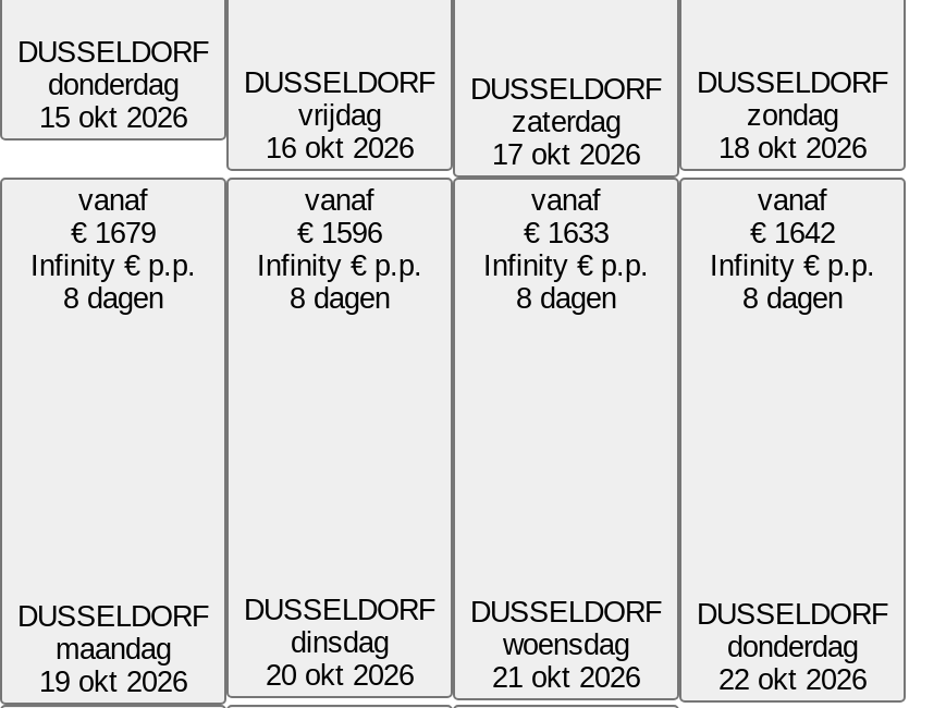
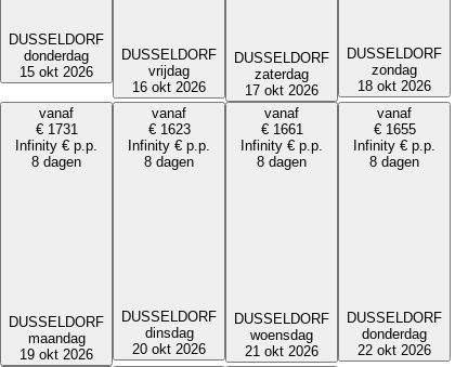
- € 1679
+ € 1731

- € 1596
+ € 1623

- € 1633
+ € 1661

- € 1642
+ € 1655
